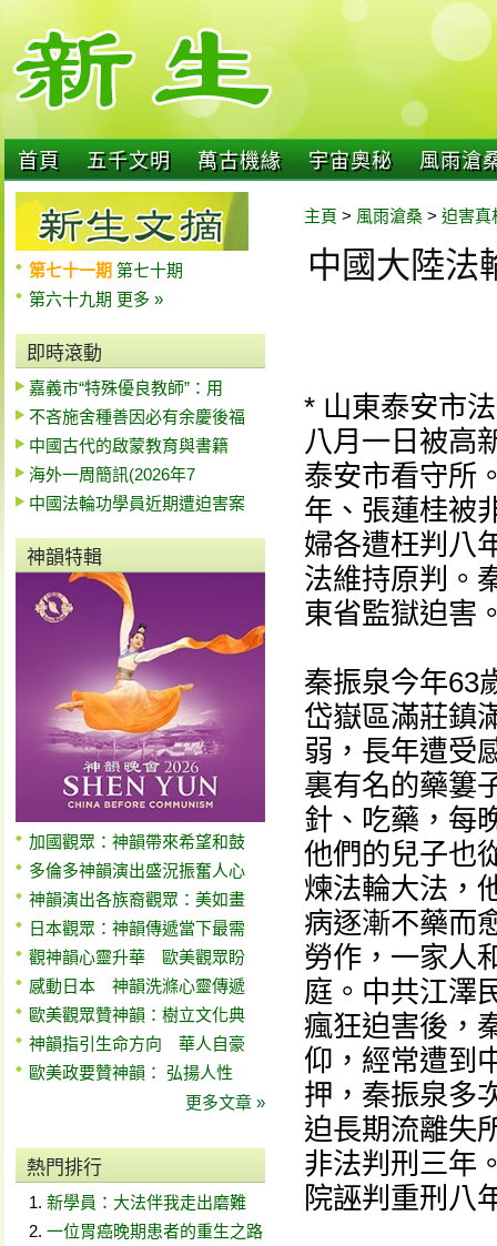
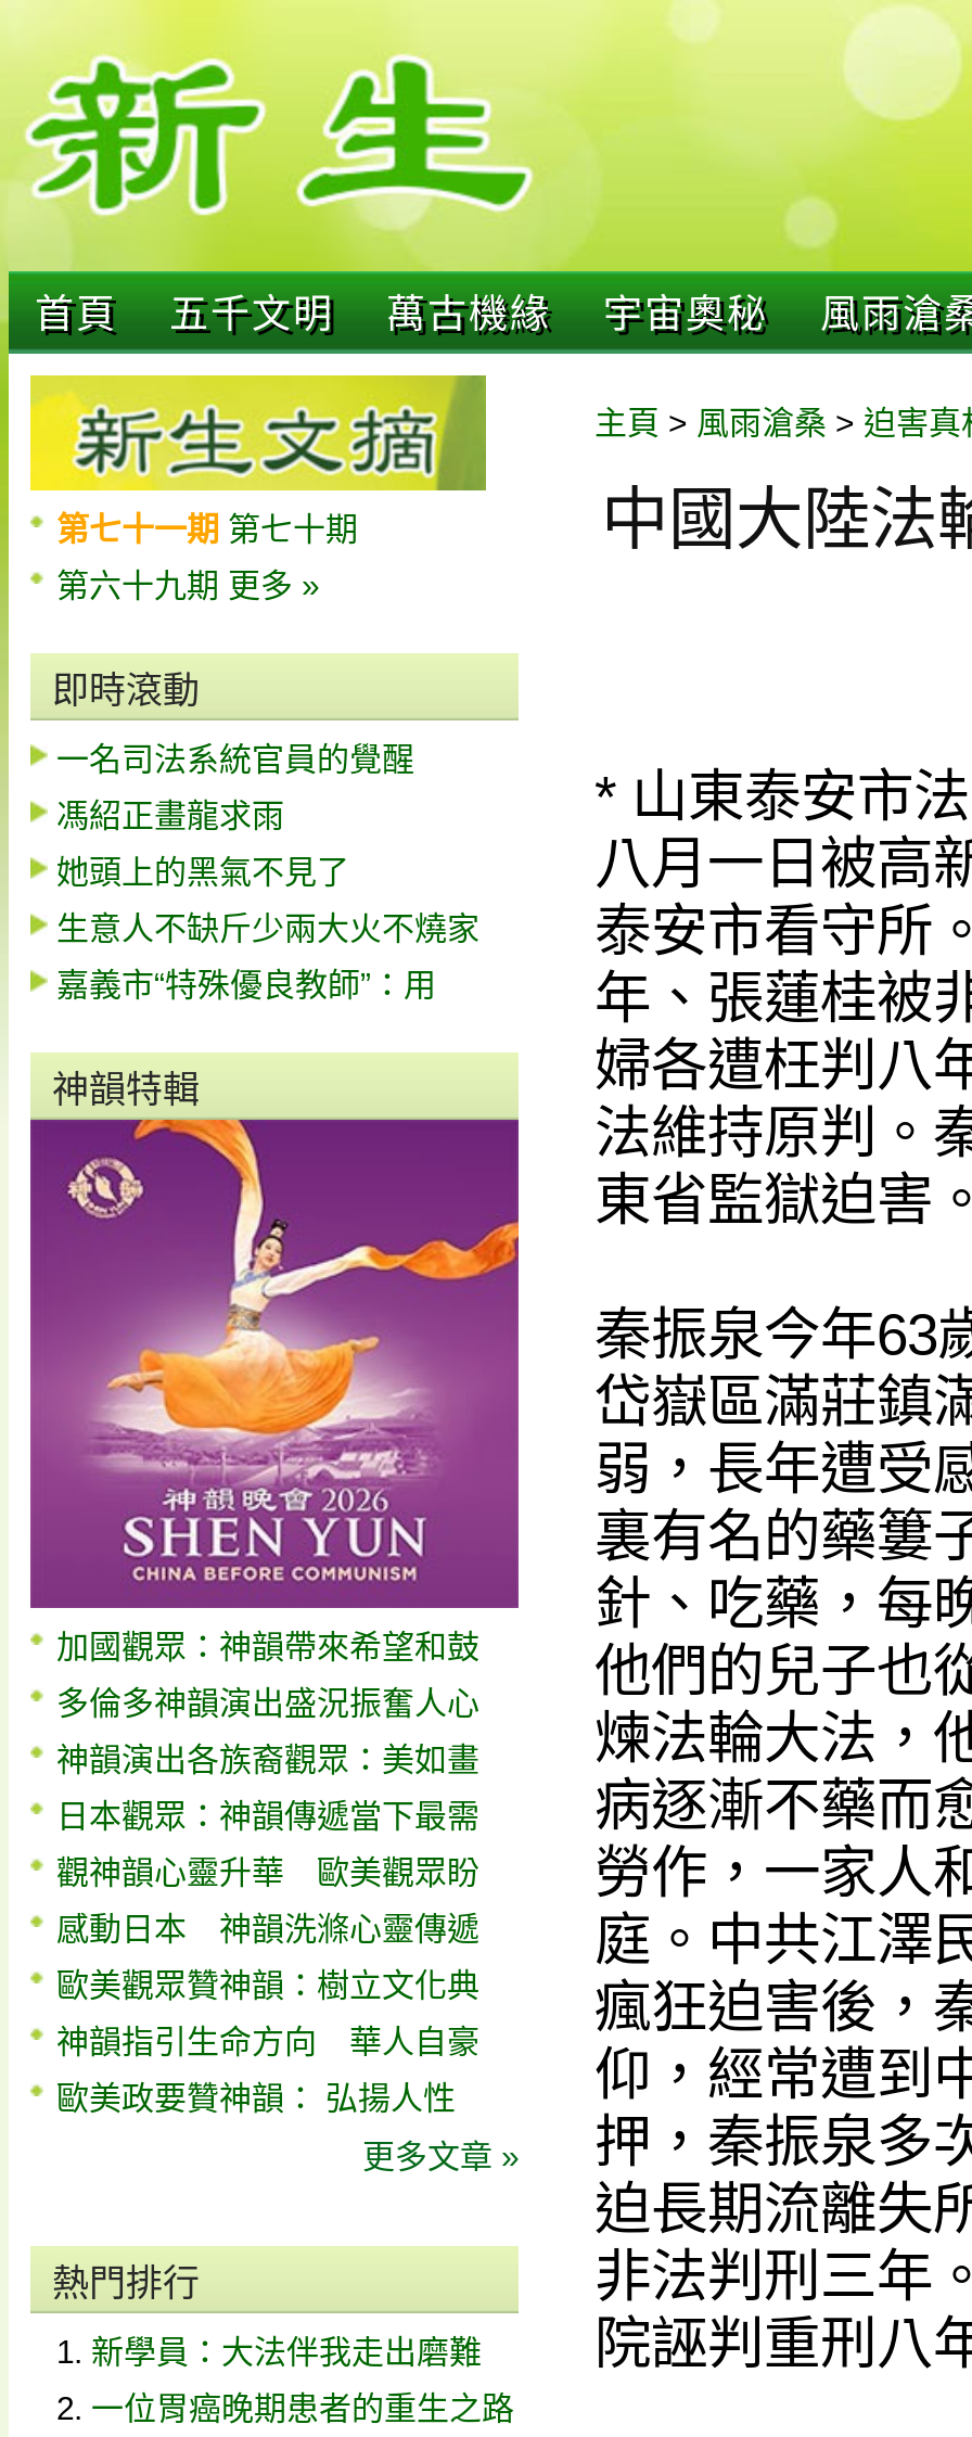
+ 一名司法系統官員的覺醒
+ 馮紹正畫龍求雨
+ 她頭上的黑氣不見了
+ 生意人不缺斤少兩大火不燒家

moved down: 嘉義市“特殊優良教師”：用

- 不吝施舍種善因必有余慶後福
- 中國古代的啟蒙教育與書籍
- 海外一周簡訊(2026年7
- 中國法輪功學員近期遭迫害案
